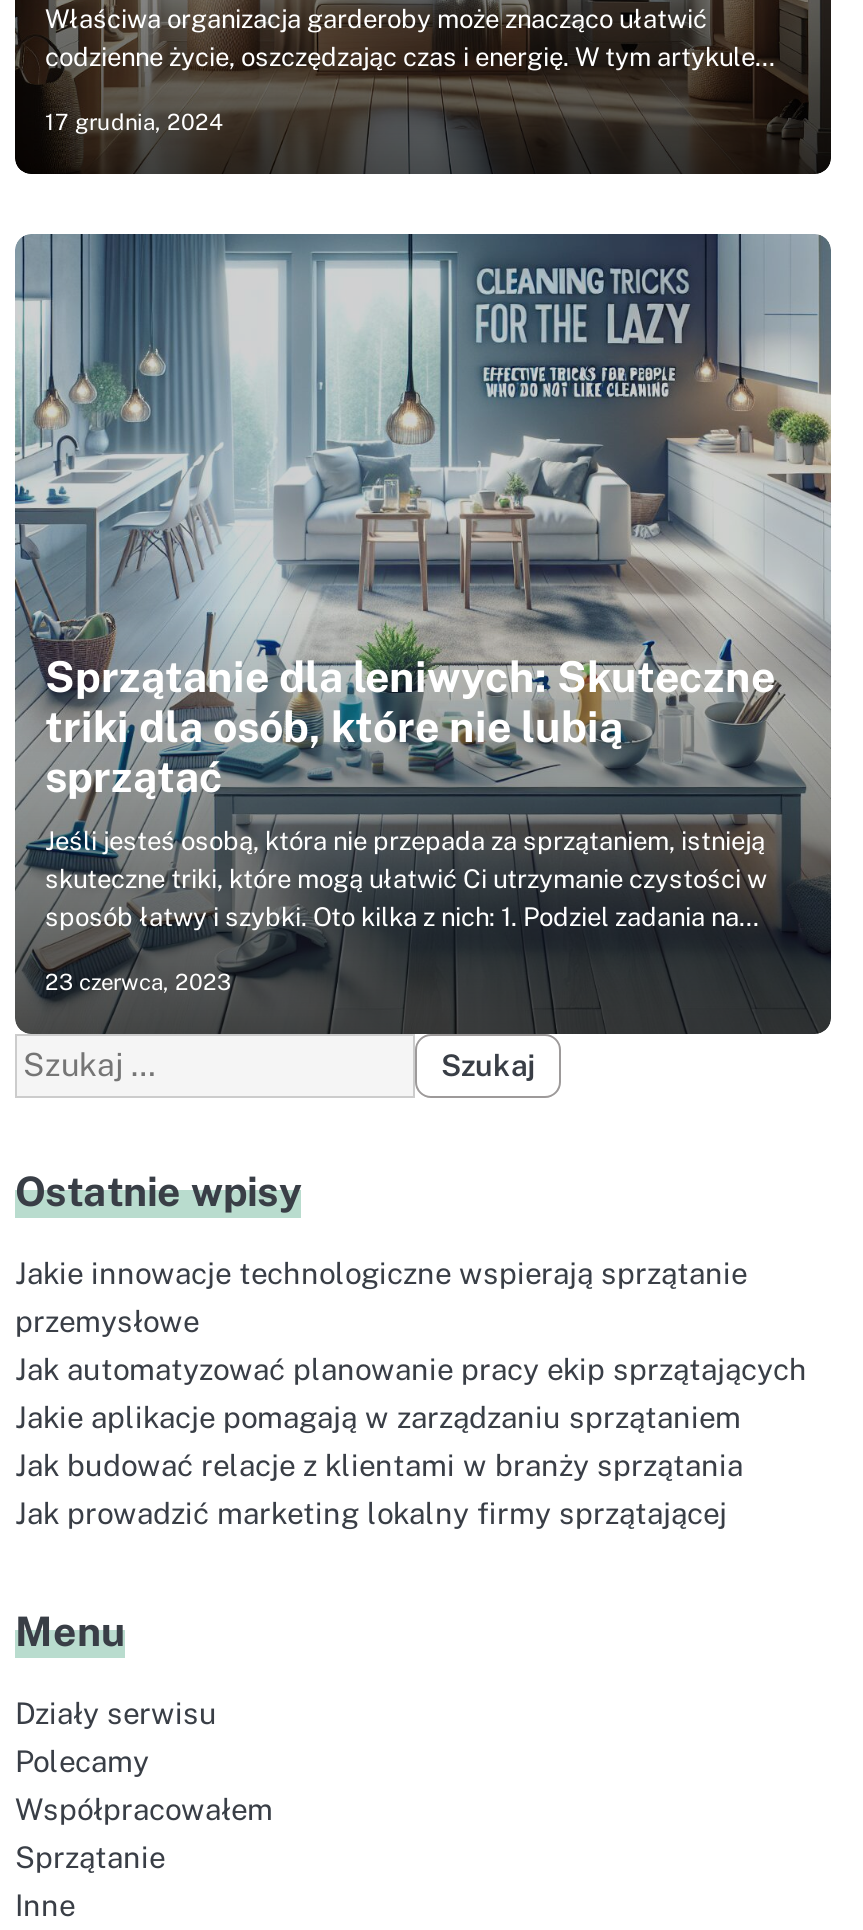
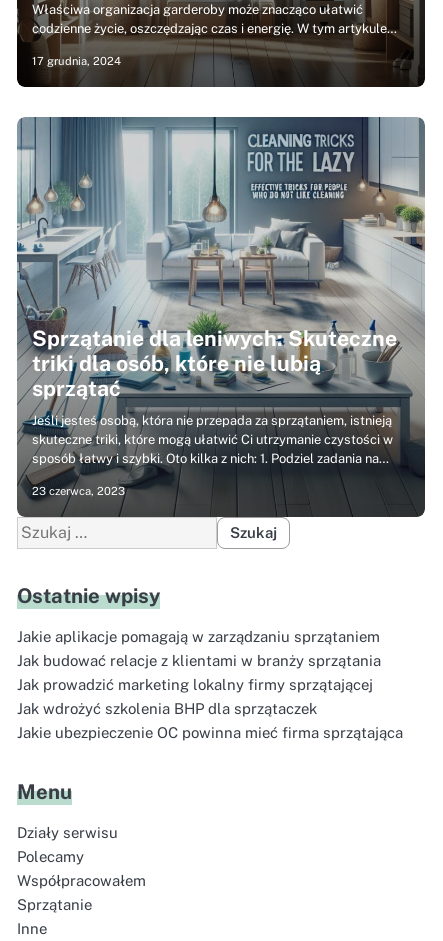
- Jakie innowacje technologiczne wspierają sprzątanie
- przemysłowe
- Jak automatyzować planowanie pracy ekip sprzątających

moved up: Jakie aplikacje pomagają w zarządzaniu sprzątaniem | Jak budować relacje z klientami w branży sprzątania | Jak prowadzić marketing lokalny firmy sprzątającej

+ Jak wdrożyć szkolenia BHP dla sprzątaczek
+ Jakie ubezpieczenie OC powinna mieć firma sprzątająca
